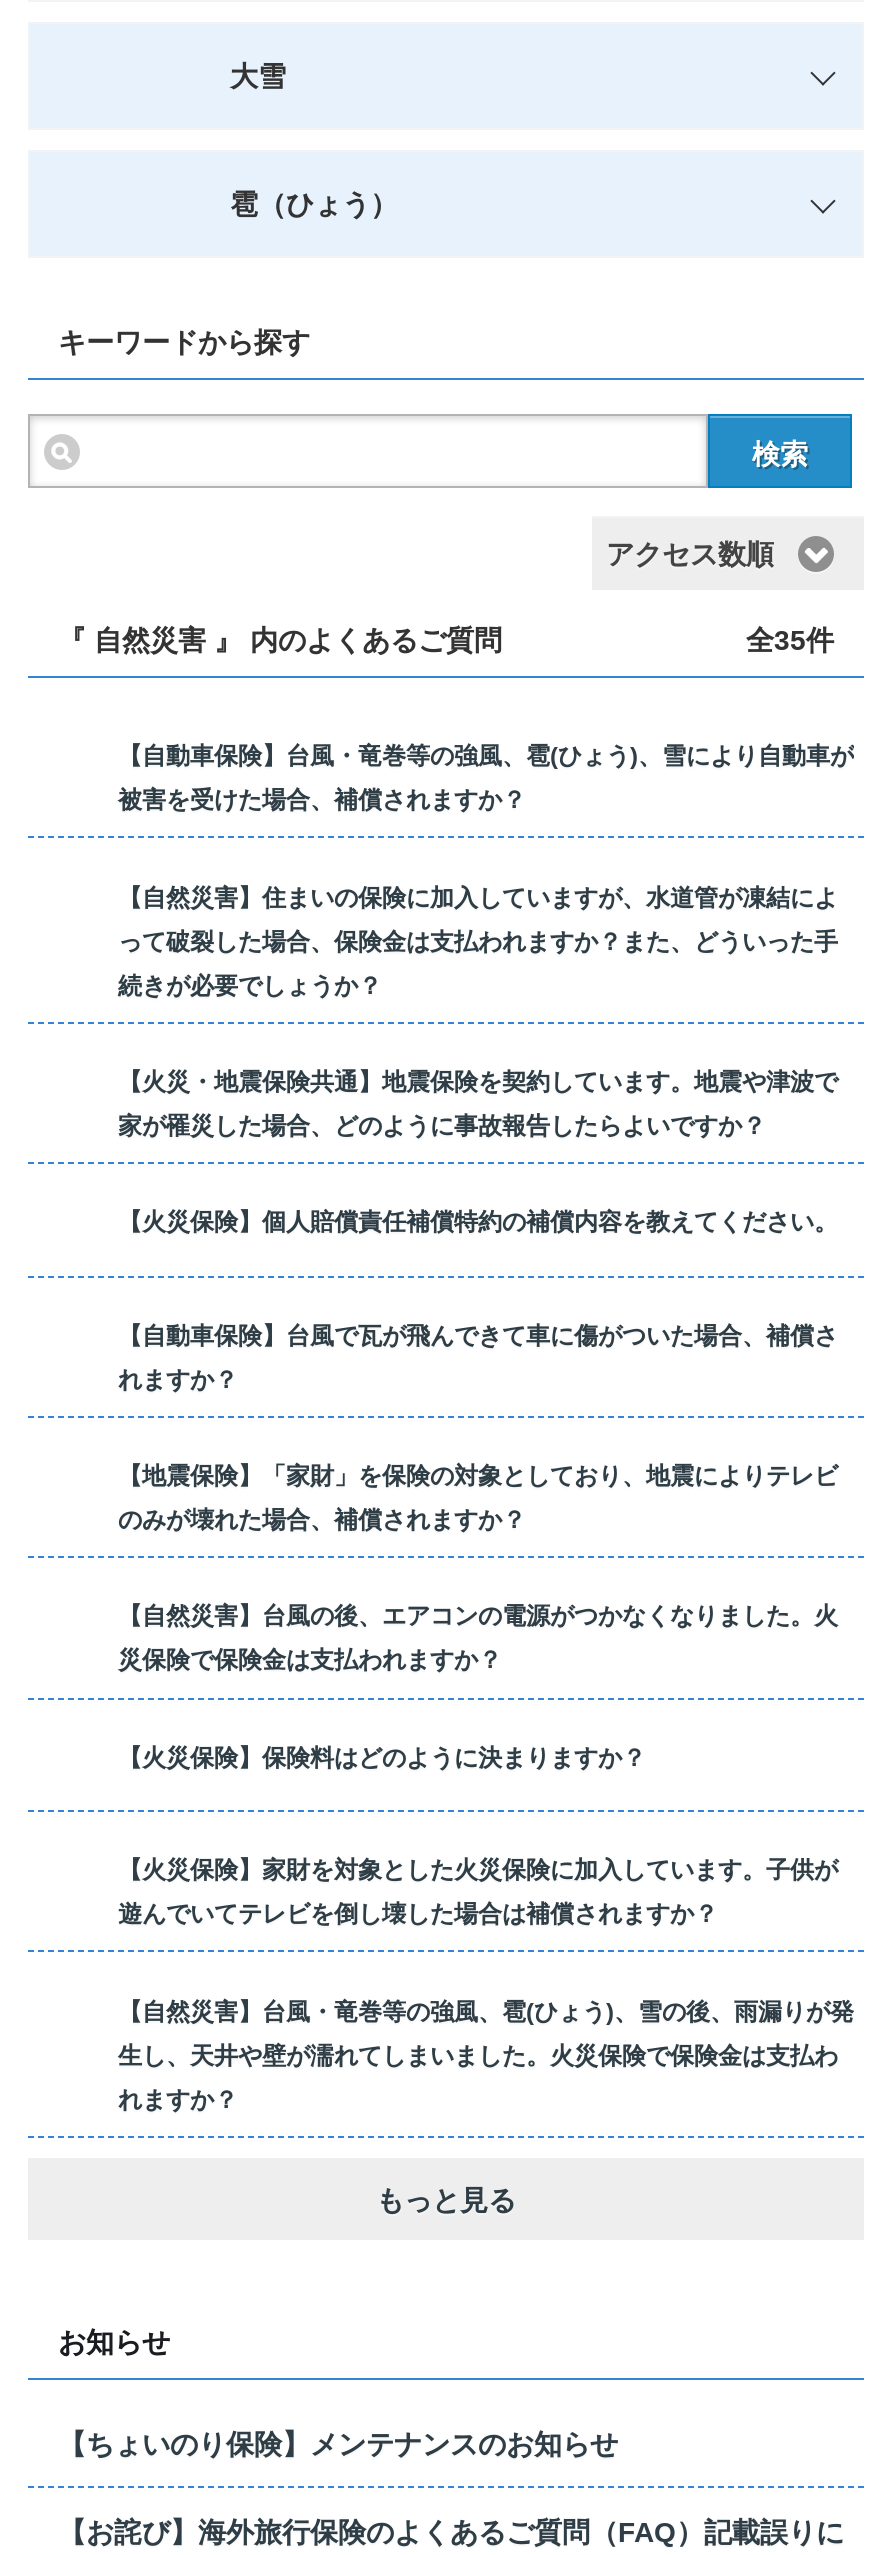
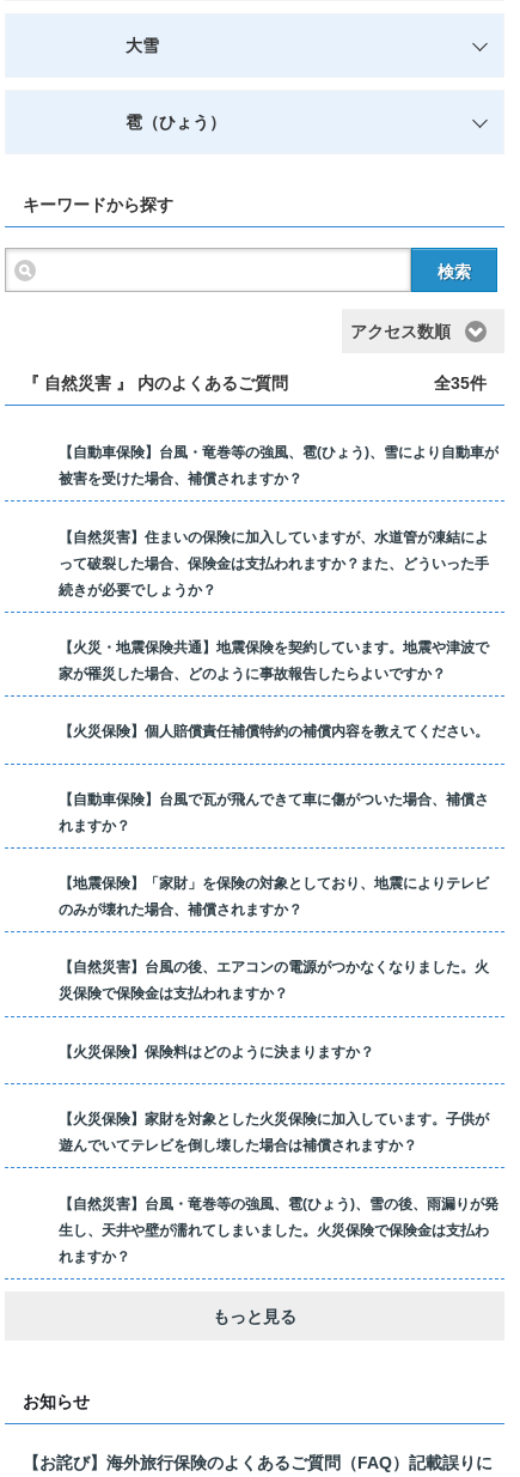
- 【ちょいのり保険】メンテナンスのお知らせ
